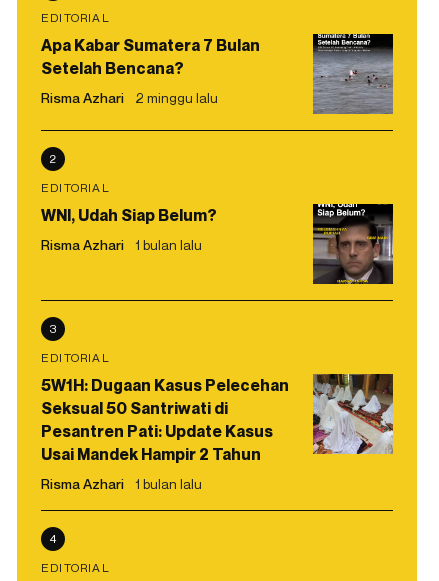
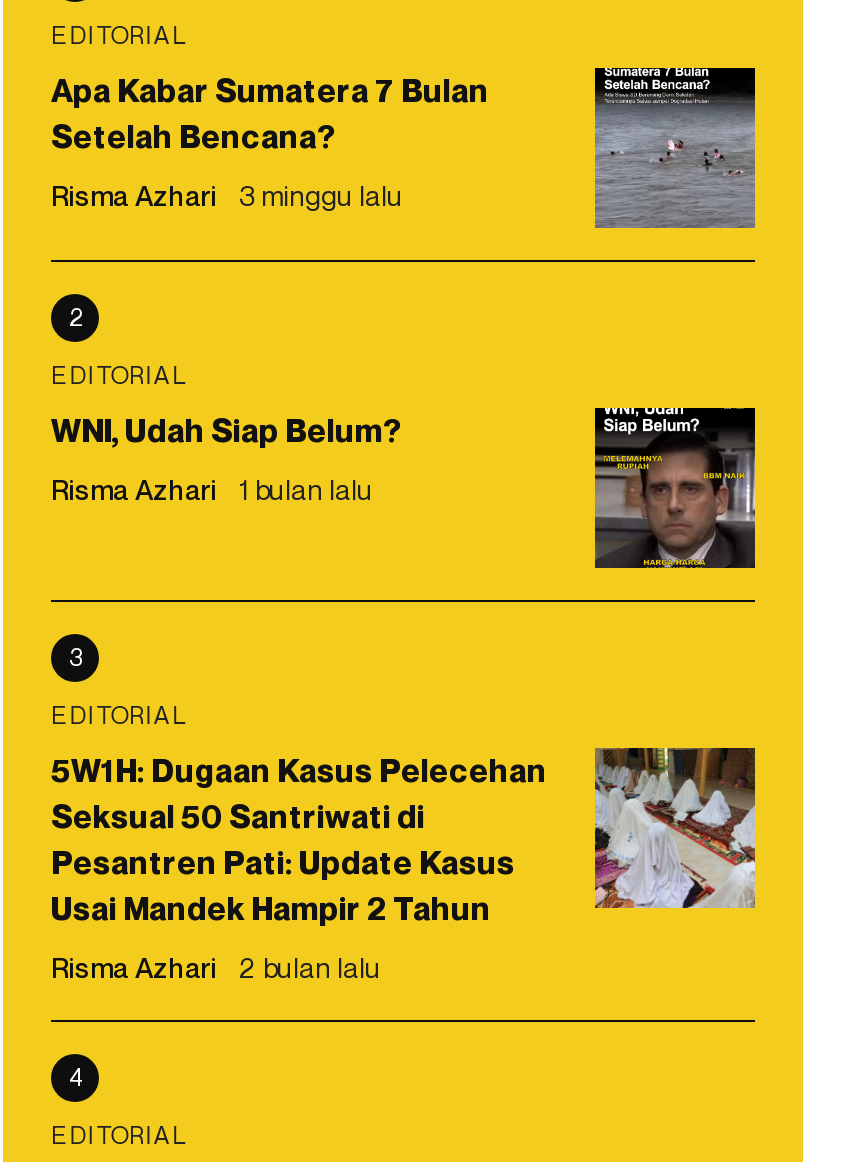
- Risma Azhari 2 minggu lalu
+ Risma Azhari 3 minggu lalu

- Risma Azhari 1 bulan lalu
+ Risma Azhari 2 bulan lalu
